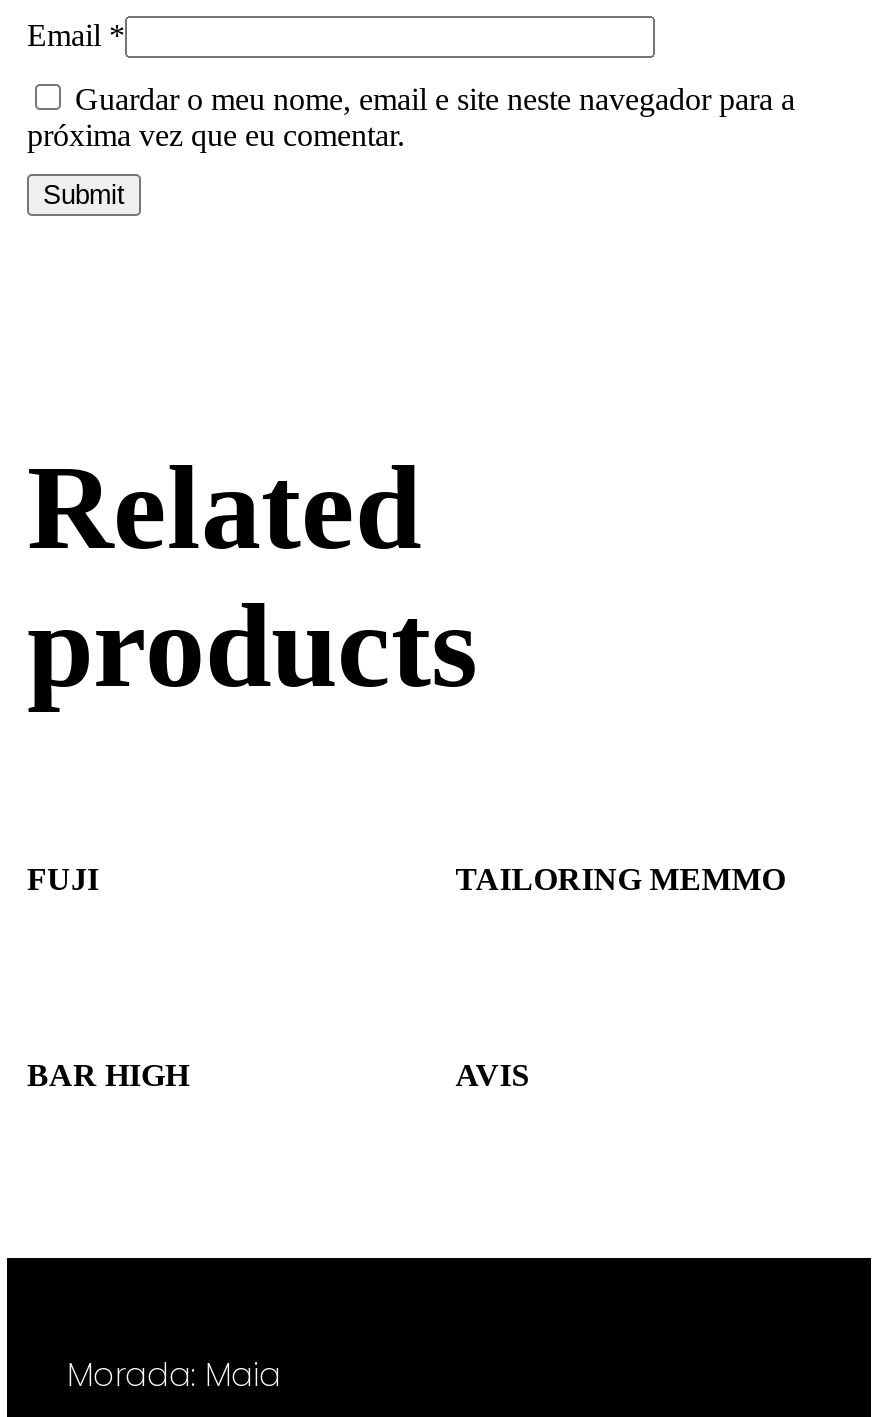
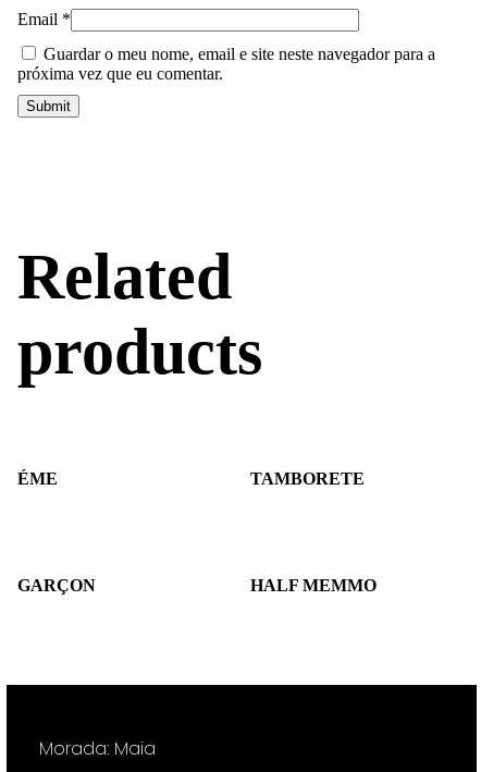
- FUJI
- TAILORING MEMMO
+ ÉME
+ TAMBORETE

- BAR HIGH
- AVIS
+ GARÇON
+ HALF MEMMO
